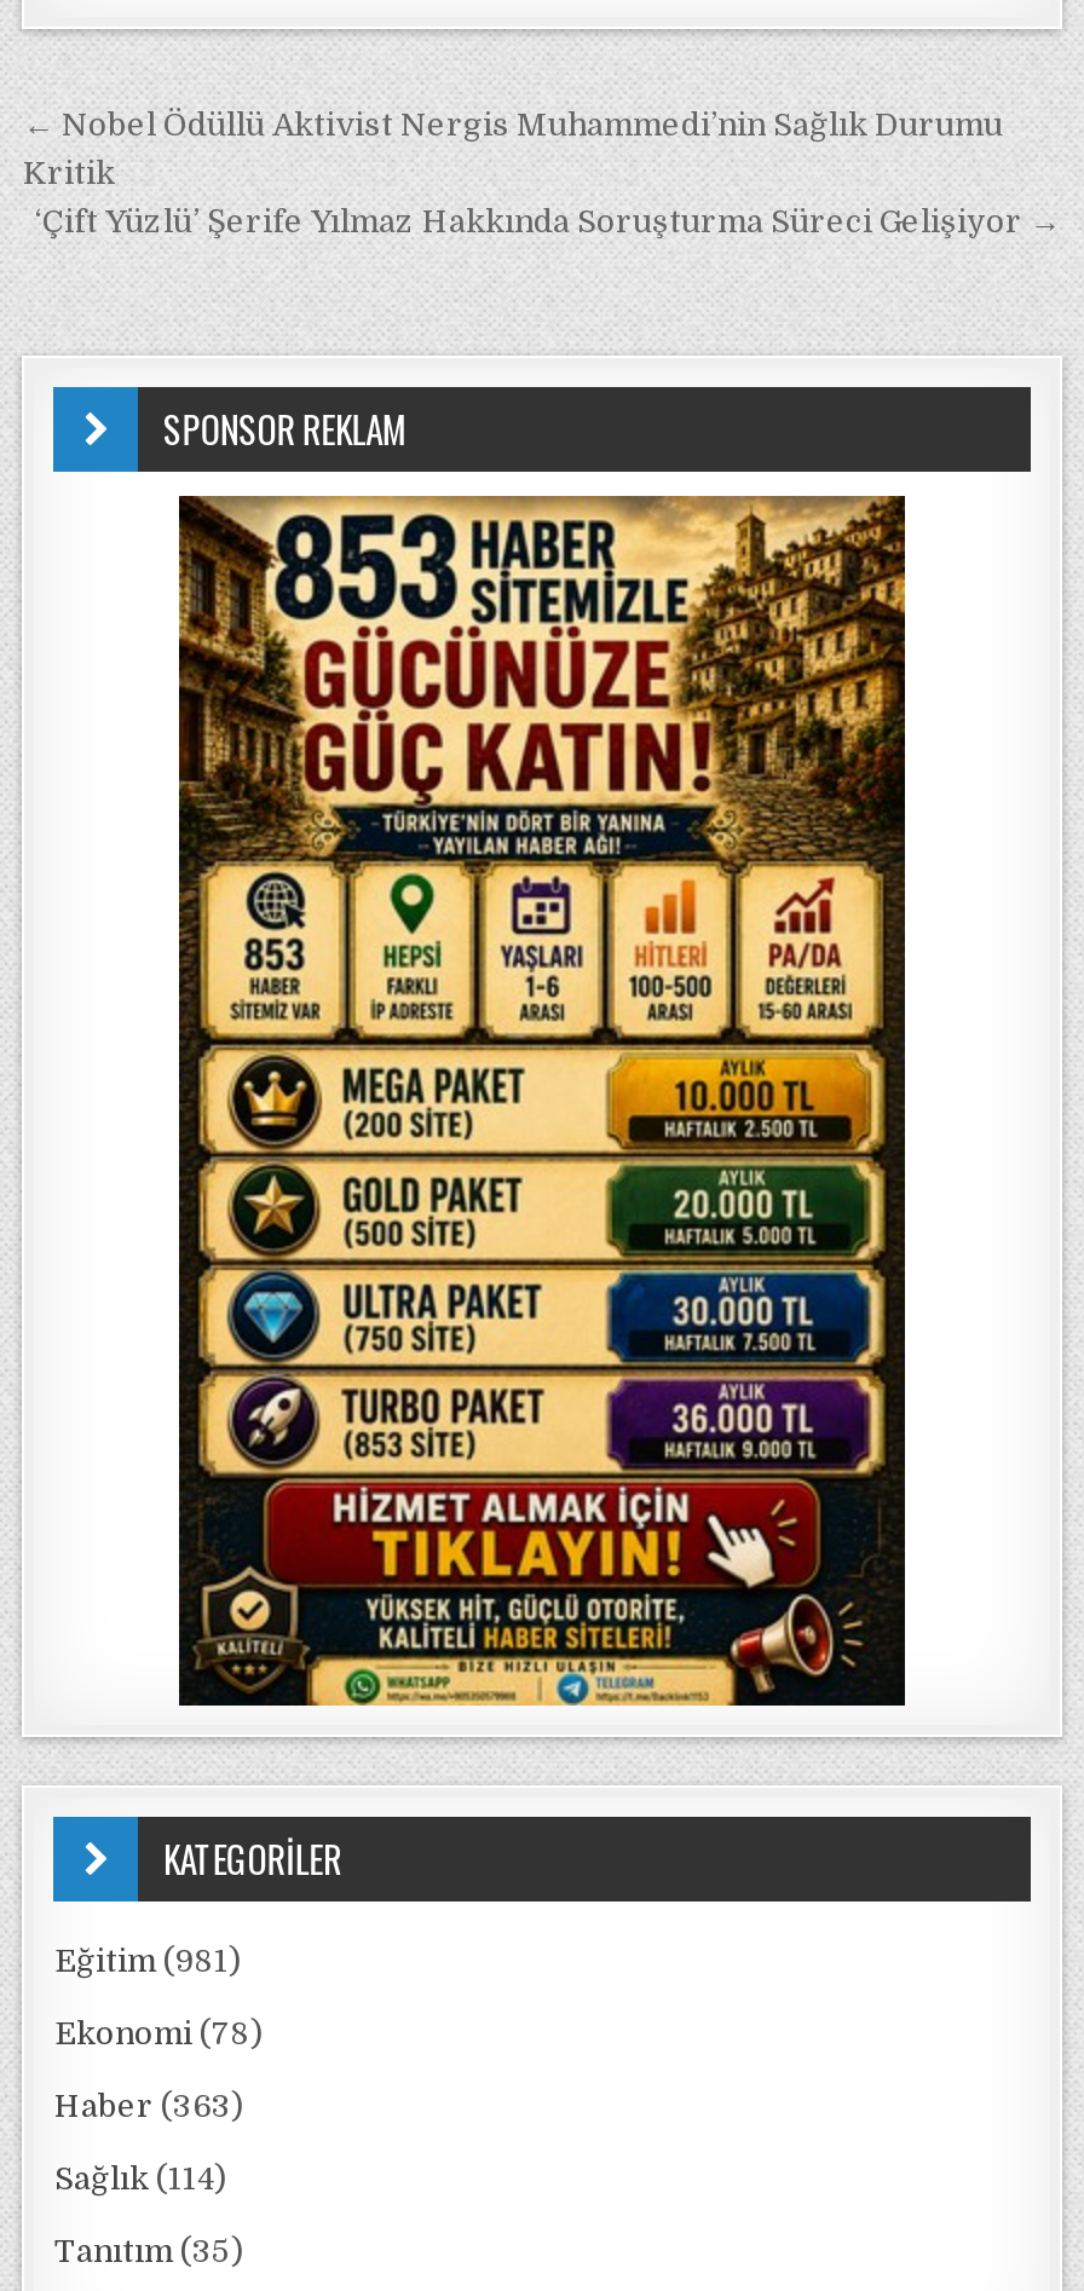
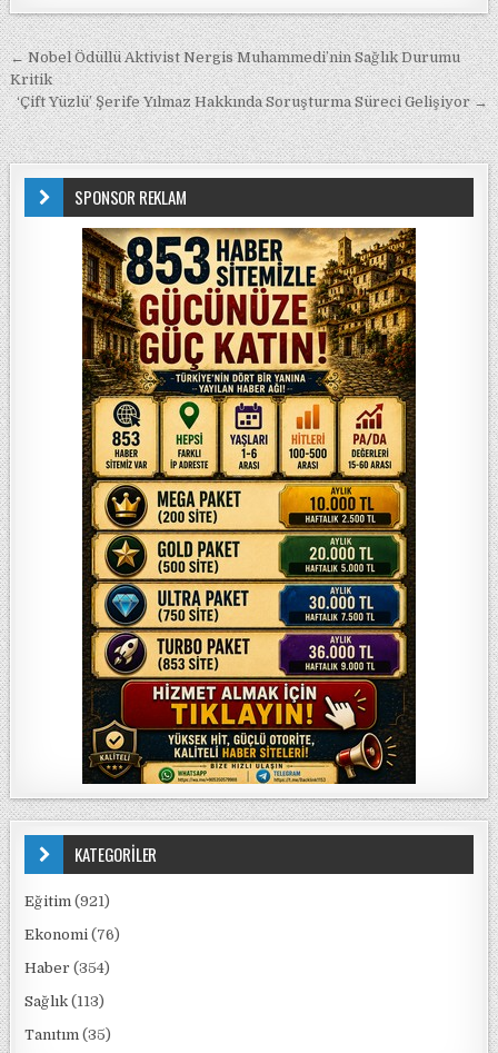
- Eğitim (981)
+ Eğitim (921)

- Ekonomi (78)
+ Ekonomi (76)

- Haber (363)
+ Haber (354)

- Sağlık (114)
+ Sağlık (113)
